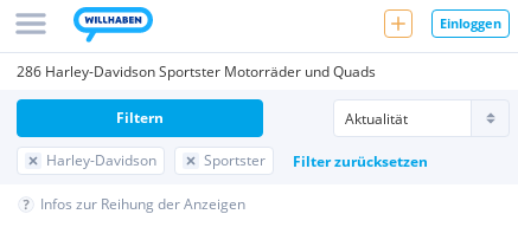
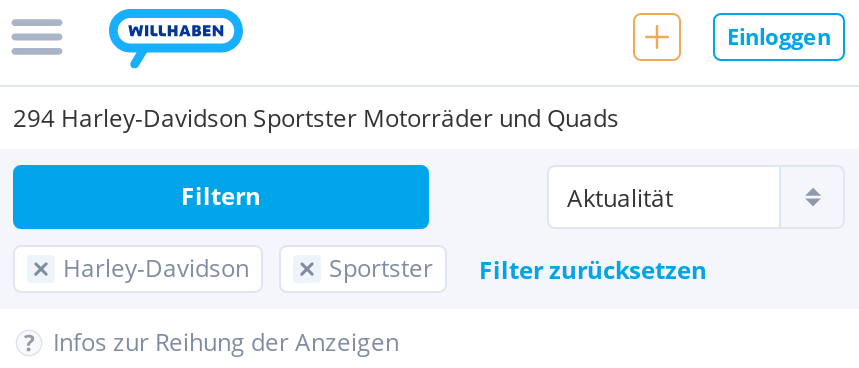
- 286 Harley-Davidson Sportster Motorräder und Quads
+ 294 Harley-Davidson Sportster Motorräder und Quads
